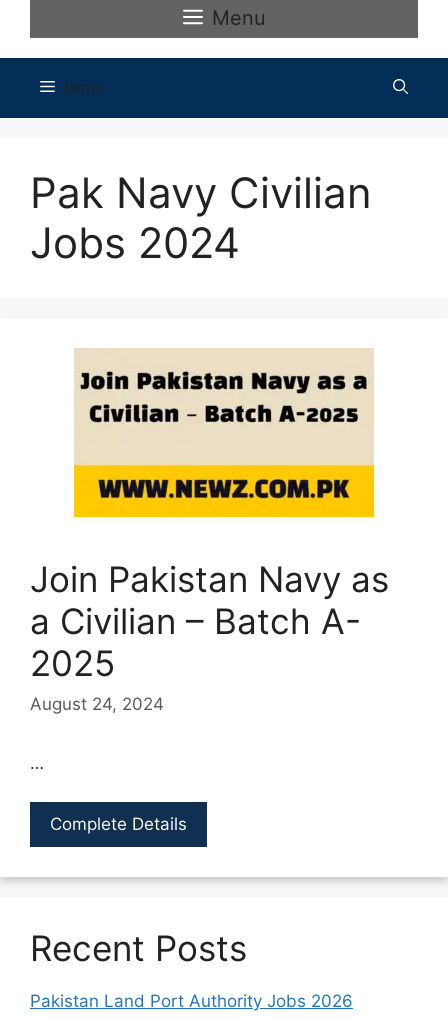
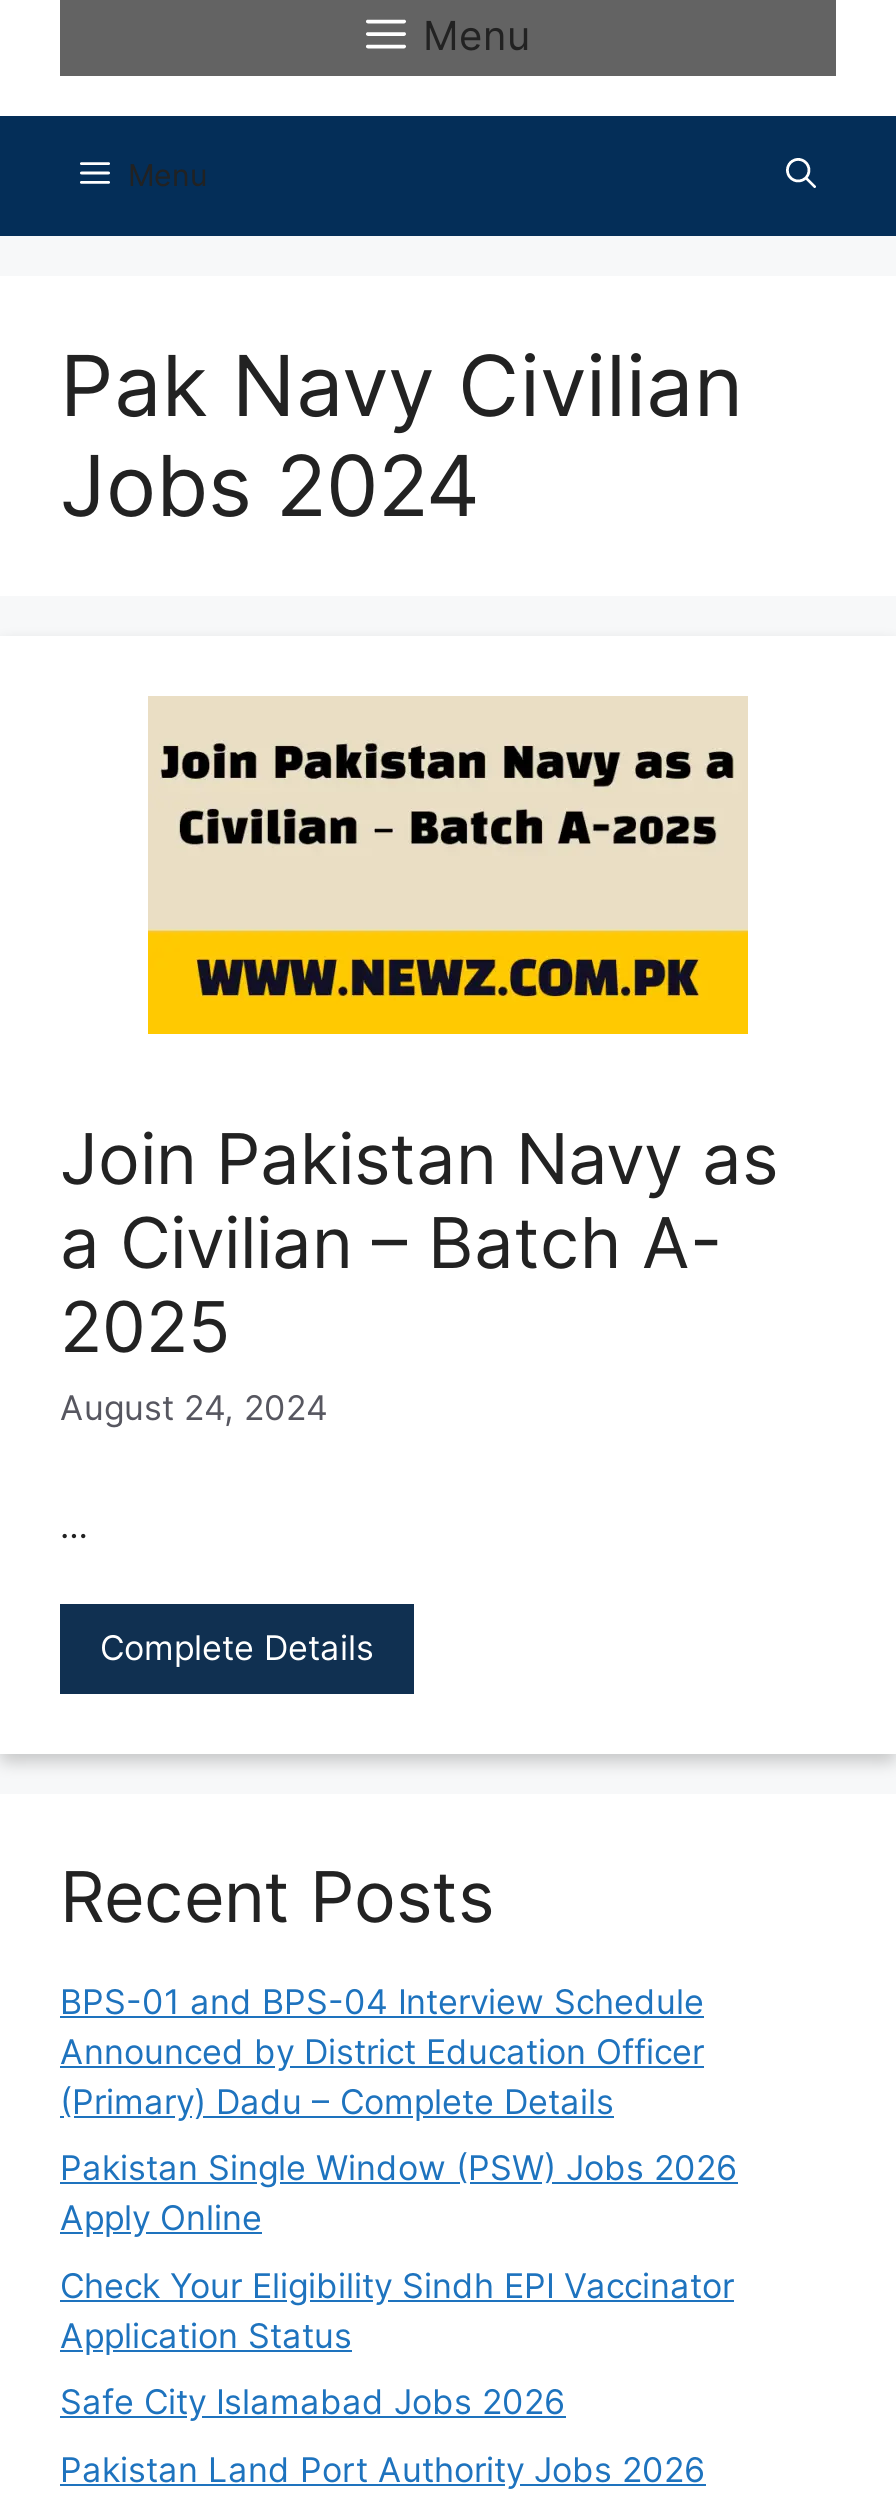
+ BPS-01 and BPS-04 Interview Schedule
+ Announced by District Education Officer
+ (Primary) Dadu – Complete Details
+ Pakistan Single Window (PSW) Jobs 2026
+ Apply Online
+ Check Your Eligibility Sindh EPI Vaccinator
+ Application Status
+ Safe City Islamabad Jobs 2026
